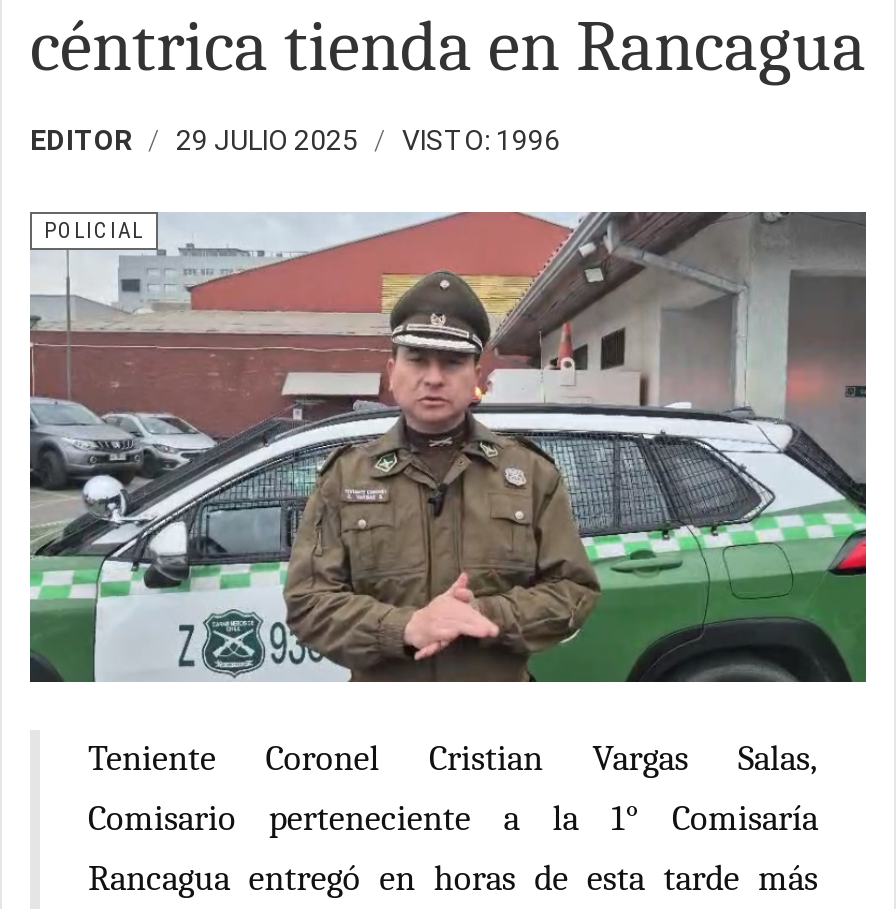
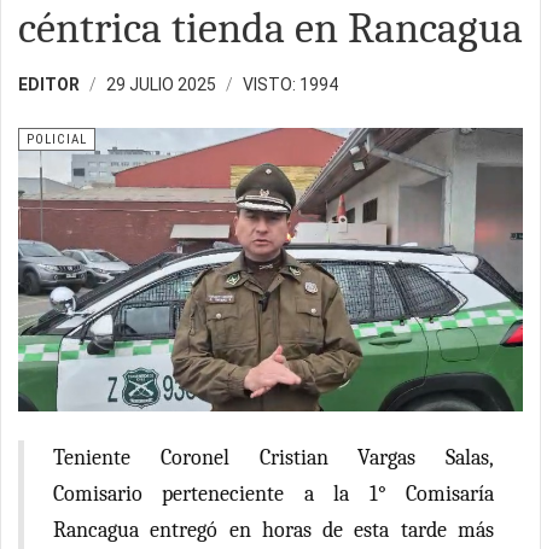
- EDITOR 29 JULIO 2025 VISTO: 1996
+ EDITOR 29 JULIO 2025 VISTO: 1994
